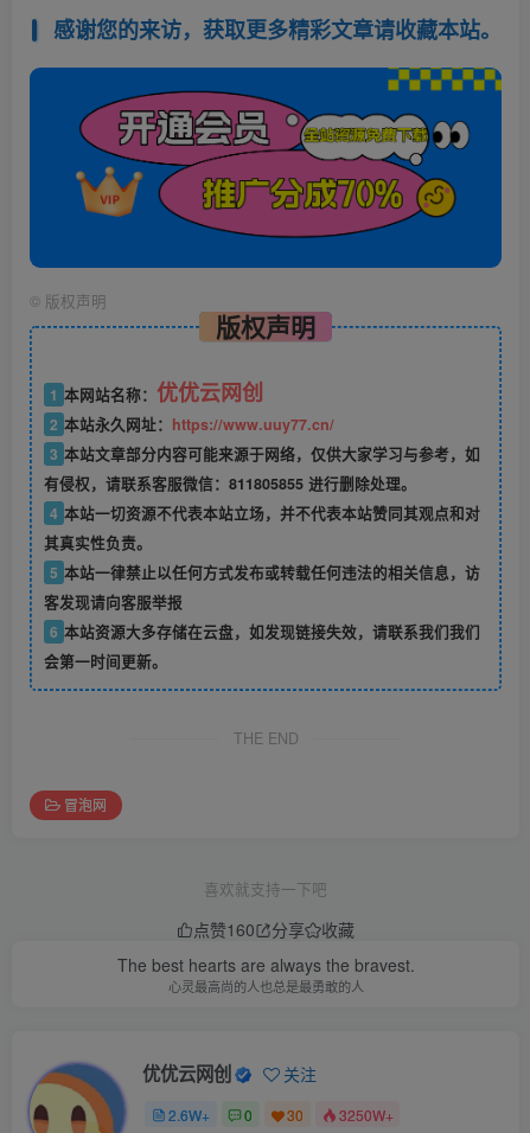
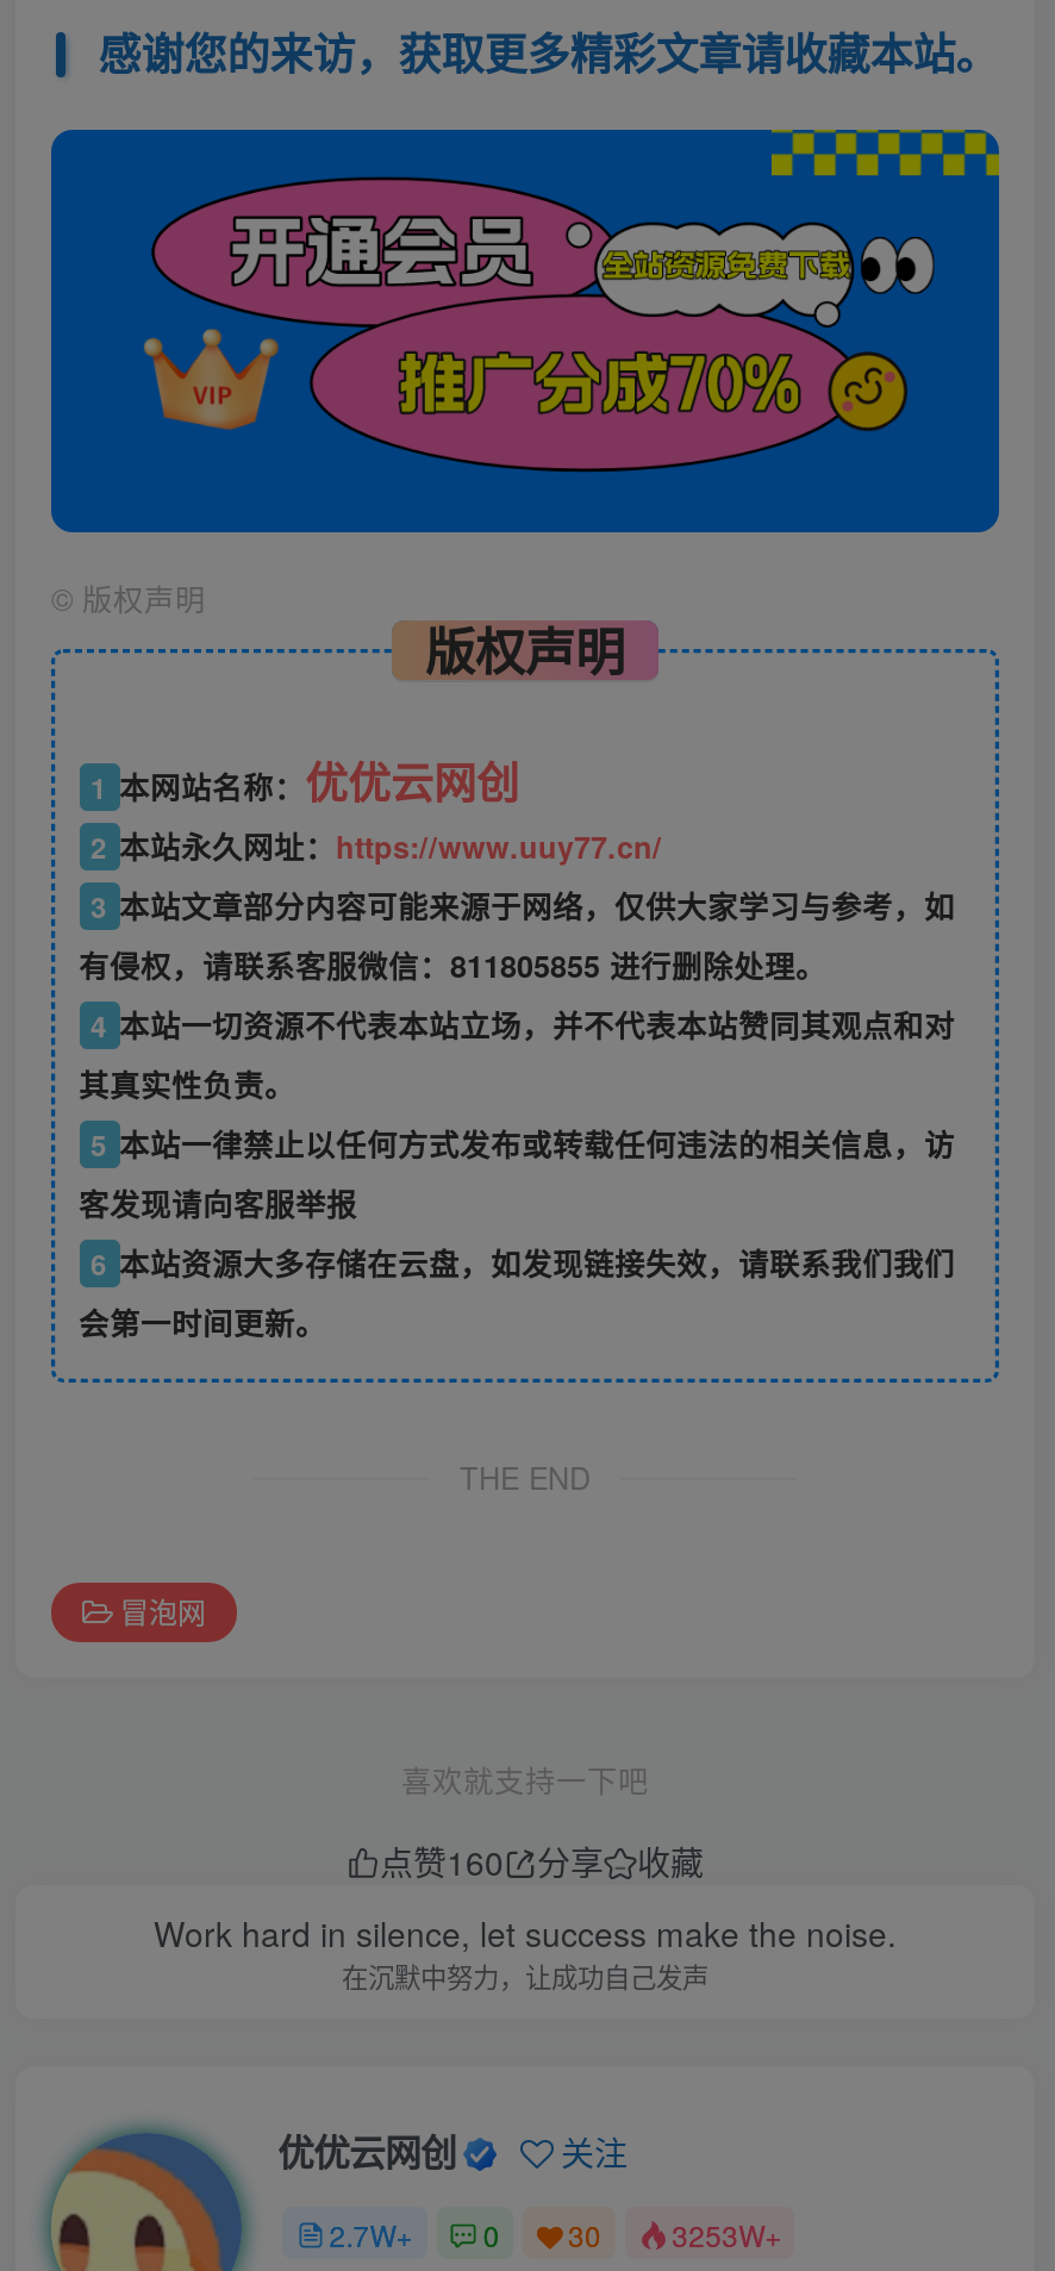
- The best hearts are always the bravest.
- 心灵最高尚的人也总是最勇敢的人
+ Work hard in silence, let success make the noise.
+ 在沉默中努力，让成功自己发声

- 2.6W+
+ 2.7W+

- 3250W+
+ 3253W+
